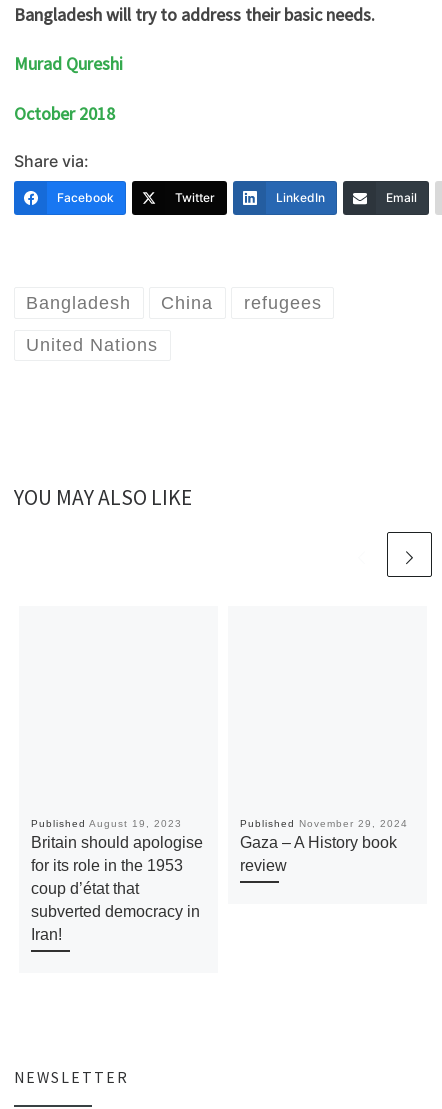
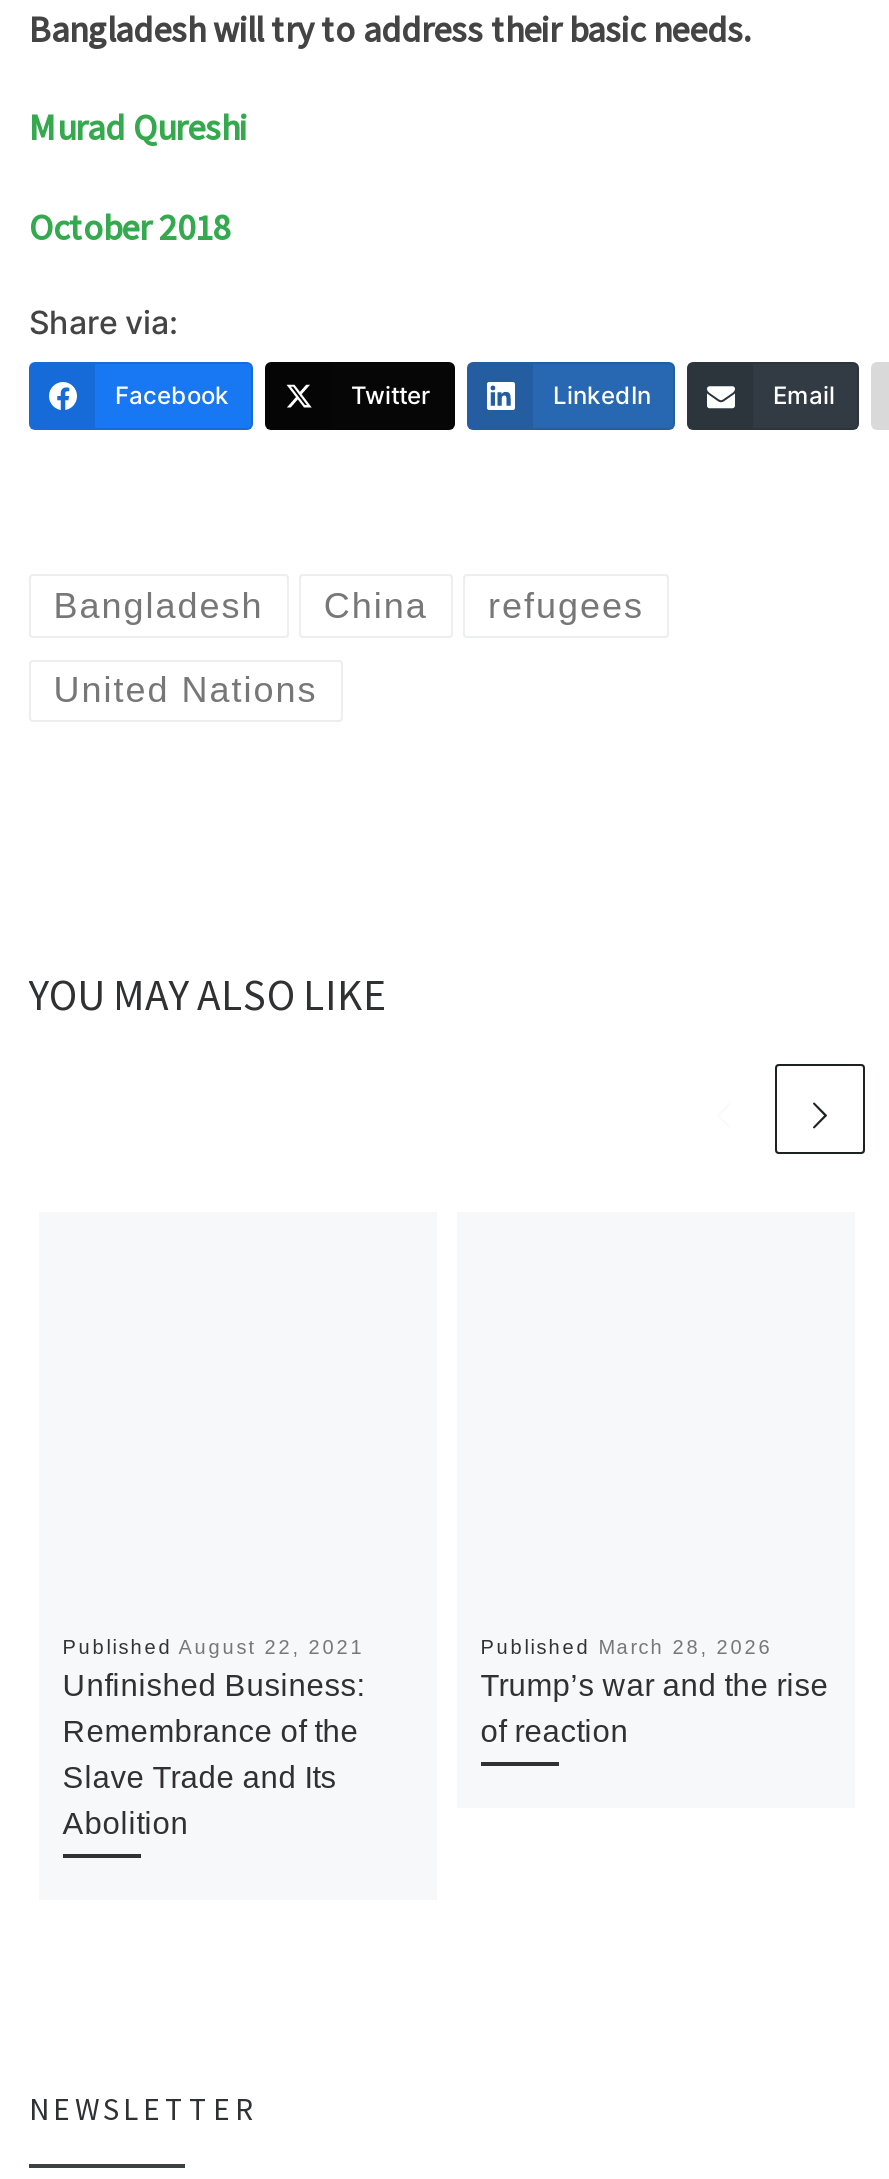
- Published August 19, 2023
- Britain should apologise
- for its role in the 1953
- coup d’état that
- subverted democracy in
- Iran!
+ Published August 22, 2021
+ Unfinished Business:
+ Remembrance of the
+ Slave Trade and Its
+ Abolition

- Published November 29, 2024
- Gaza – A History book
- review
+ Published March 28, 2026
+ Trump’s war and the rise
+ of reaction
